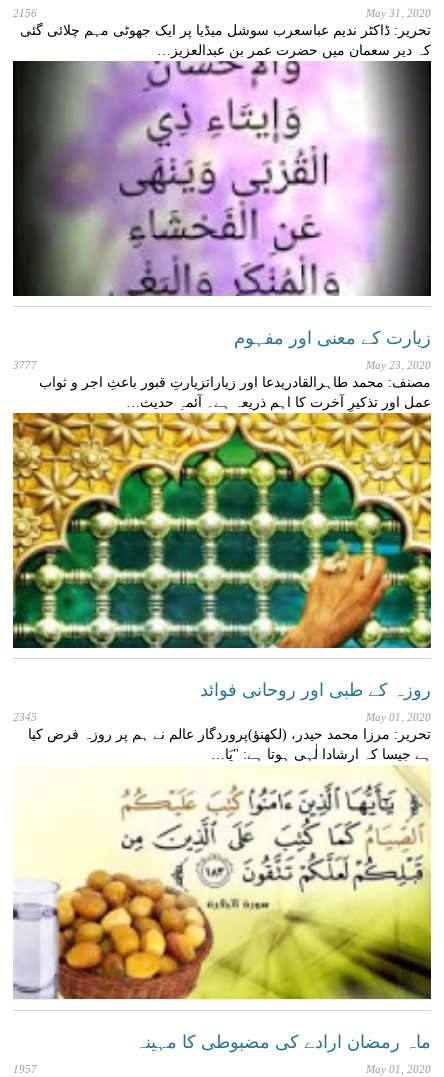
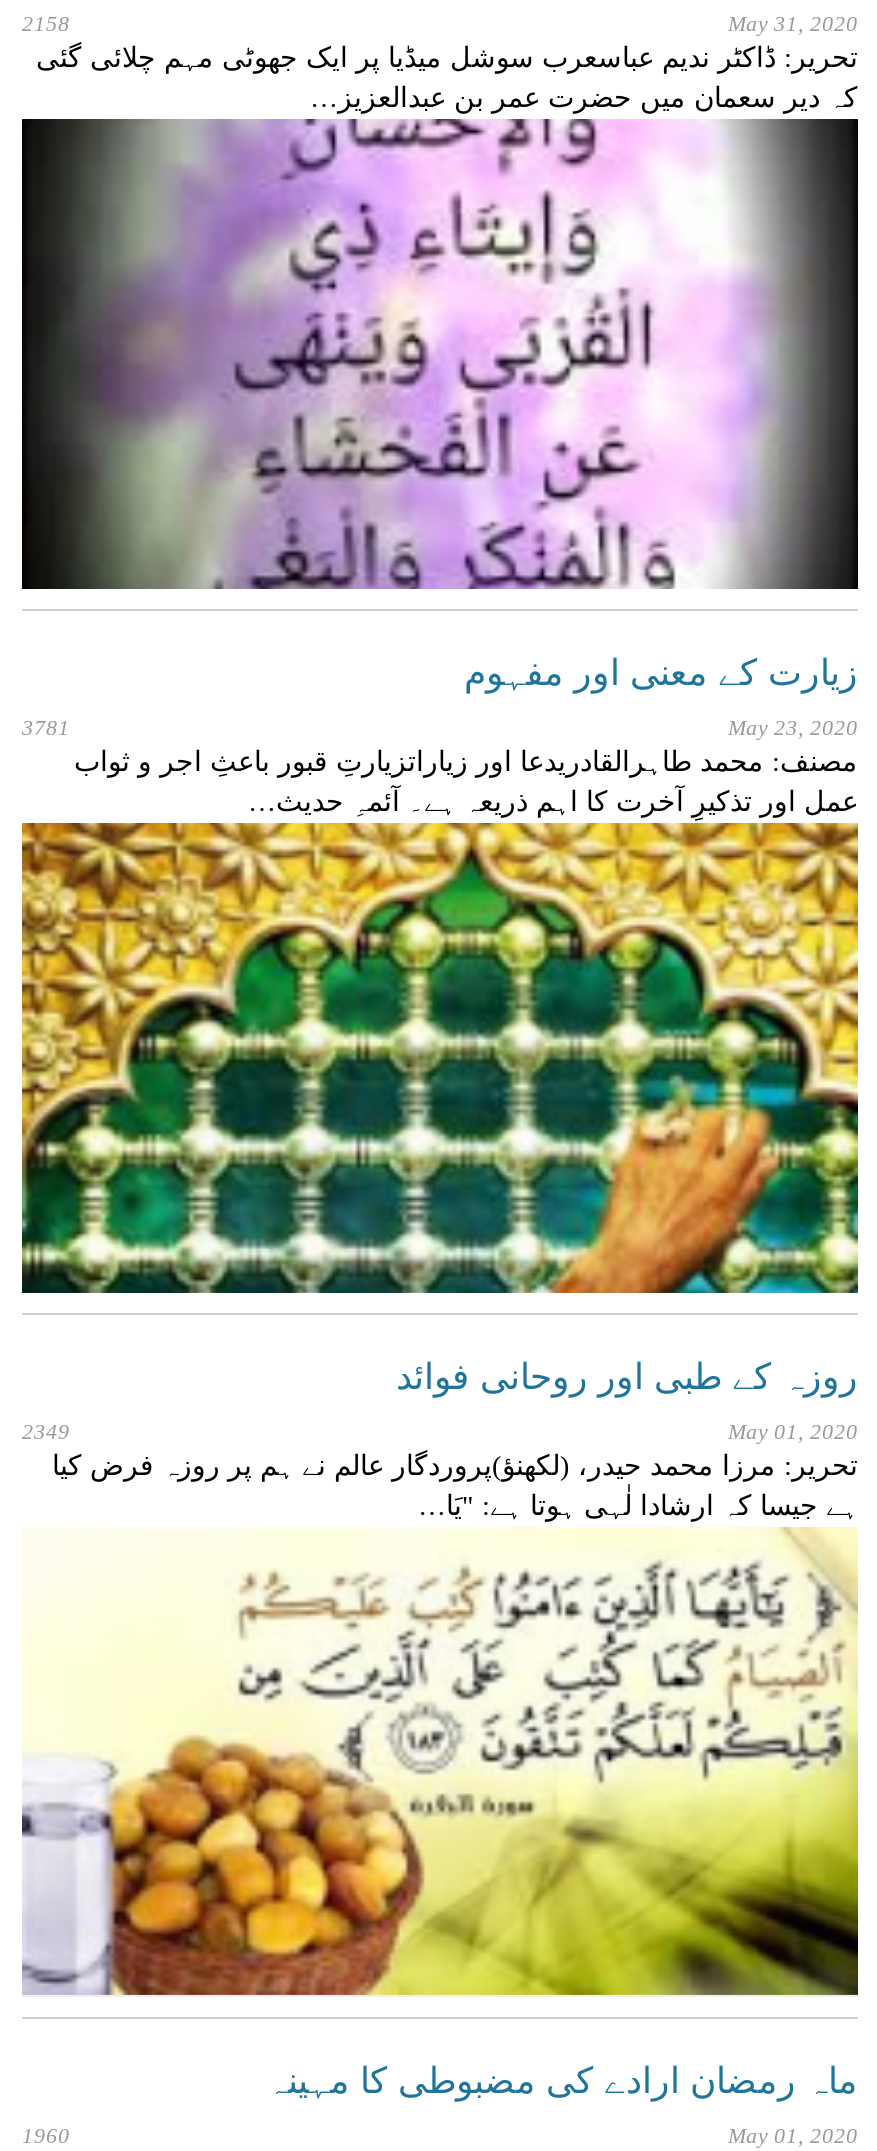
- 2156
+ 2158

- 3777
+ 3781

- 2345
+ 2349

- 1957
+ 1960
